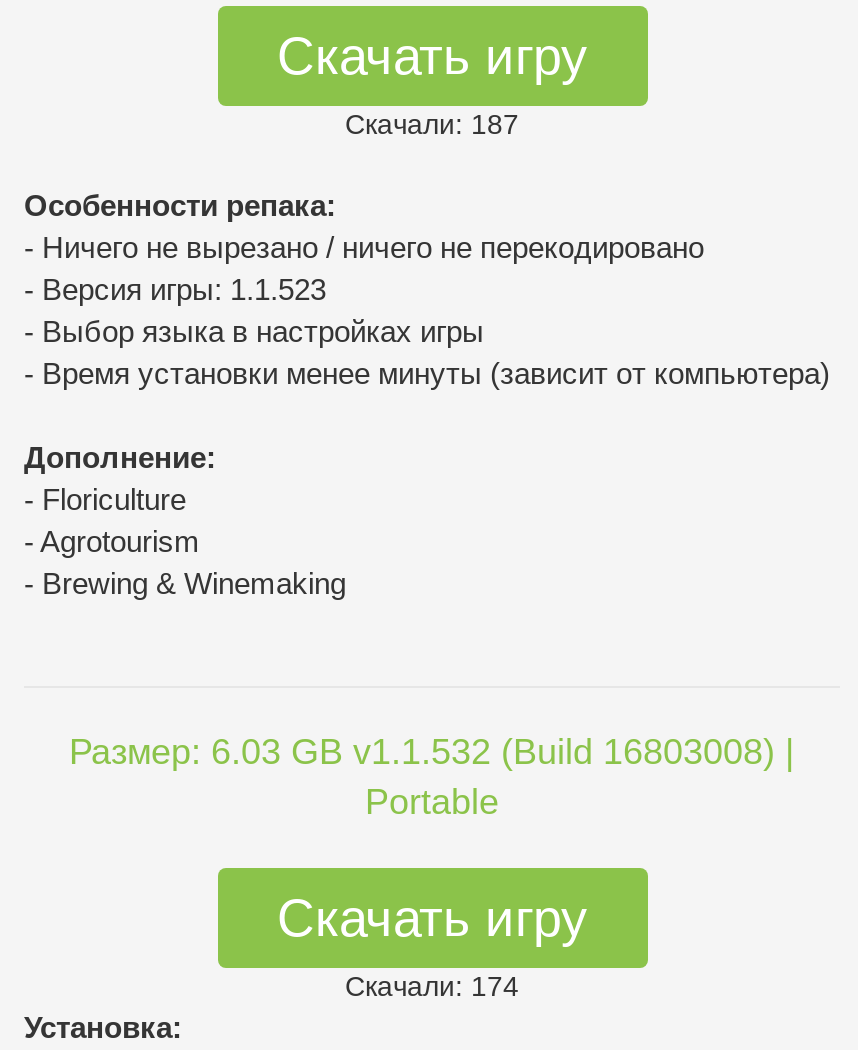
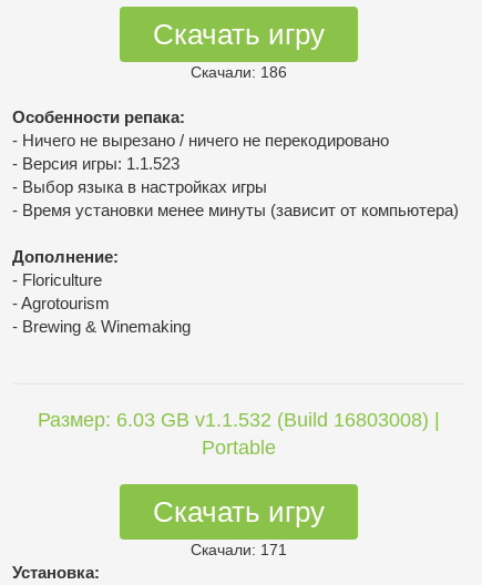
- Скачали: 187
+ Скачали: 186

- Скачали: 174
+ Скачали: 171
